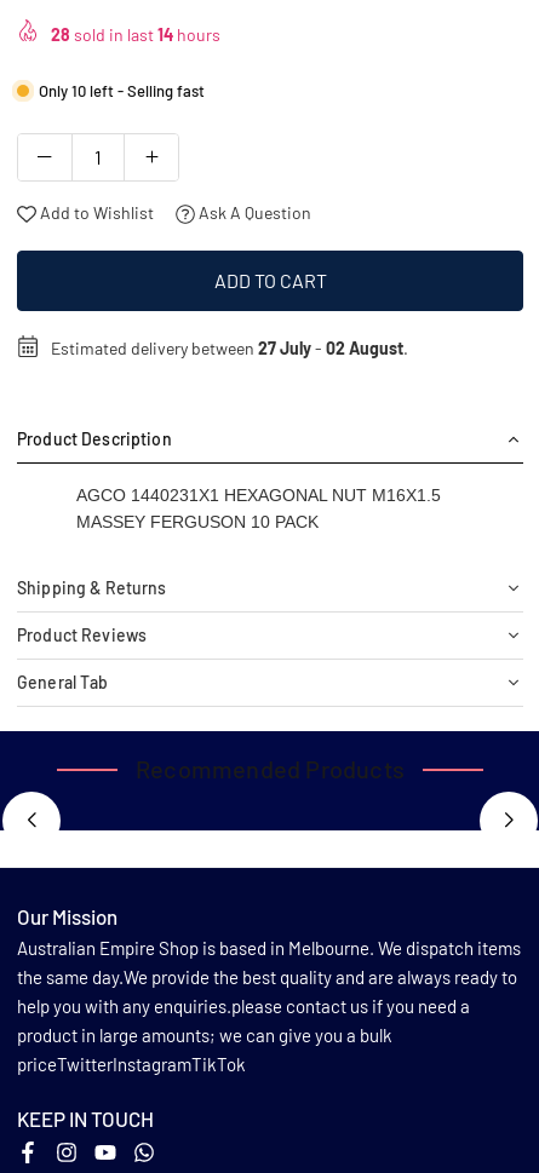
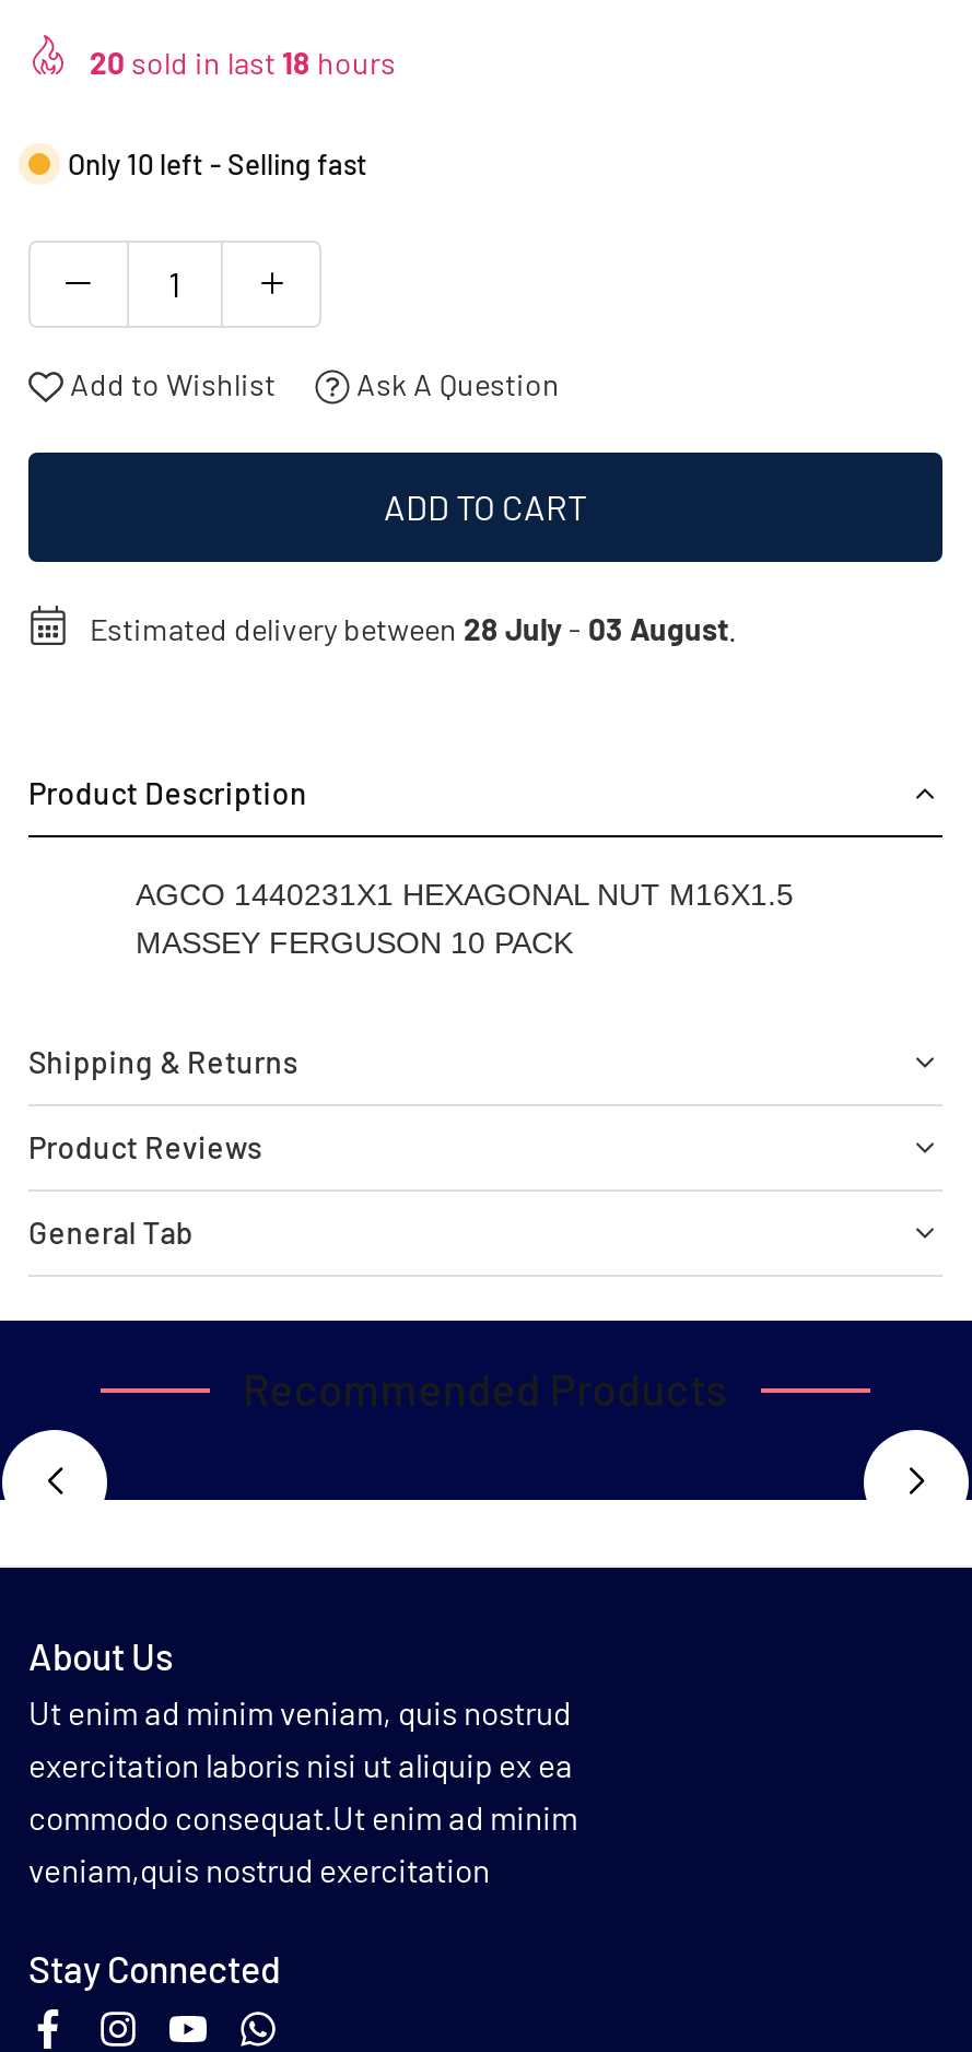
- 28 sold in last 14 hours
+ 20 sold in last 18 hours

- Estimated delivery between 27 July - 02 August.
+ Estimated delivery between 28 July - 03 August.

- Our Mission
- Australian Empire Shop is based in Melbourne. We dispatch items
- the same day.We provide the best quality and are always ready to
- help you with any enquiries.please contact us if you need a
- product in large amounts; we can give you a bulk
- priceTwitterInstagramTikTok
+ About Us
+ Ut enim ad minim veniam, quis nostrud
+ exercitation laboris nisi ut aliquip ex ea
+ commodo consequat.Ut enim ad minim
+ veniam,quis nostrud exercitation

- KEEP IN TOUCH
+ Stay Connected
